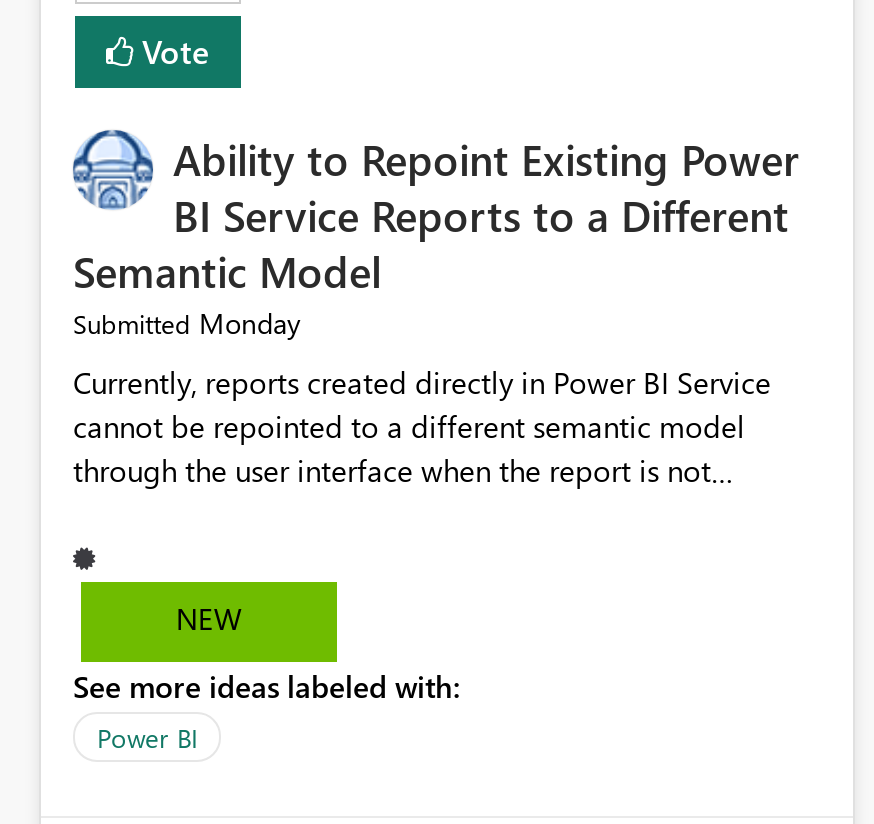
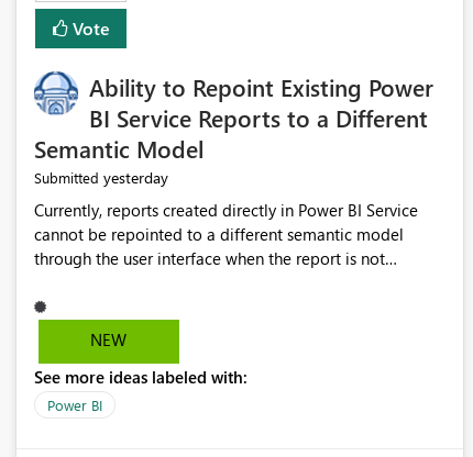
- Submitted Monday
+ Submitted yesterday
